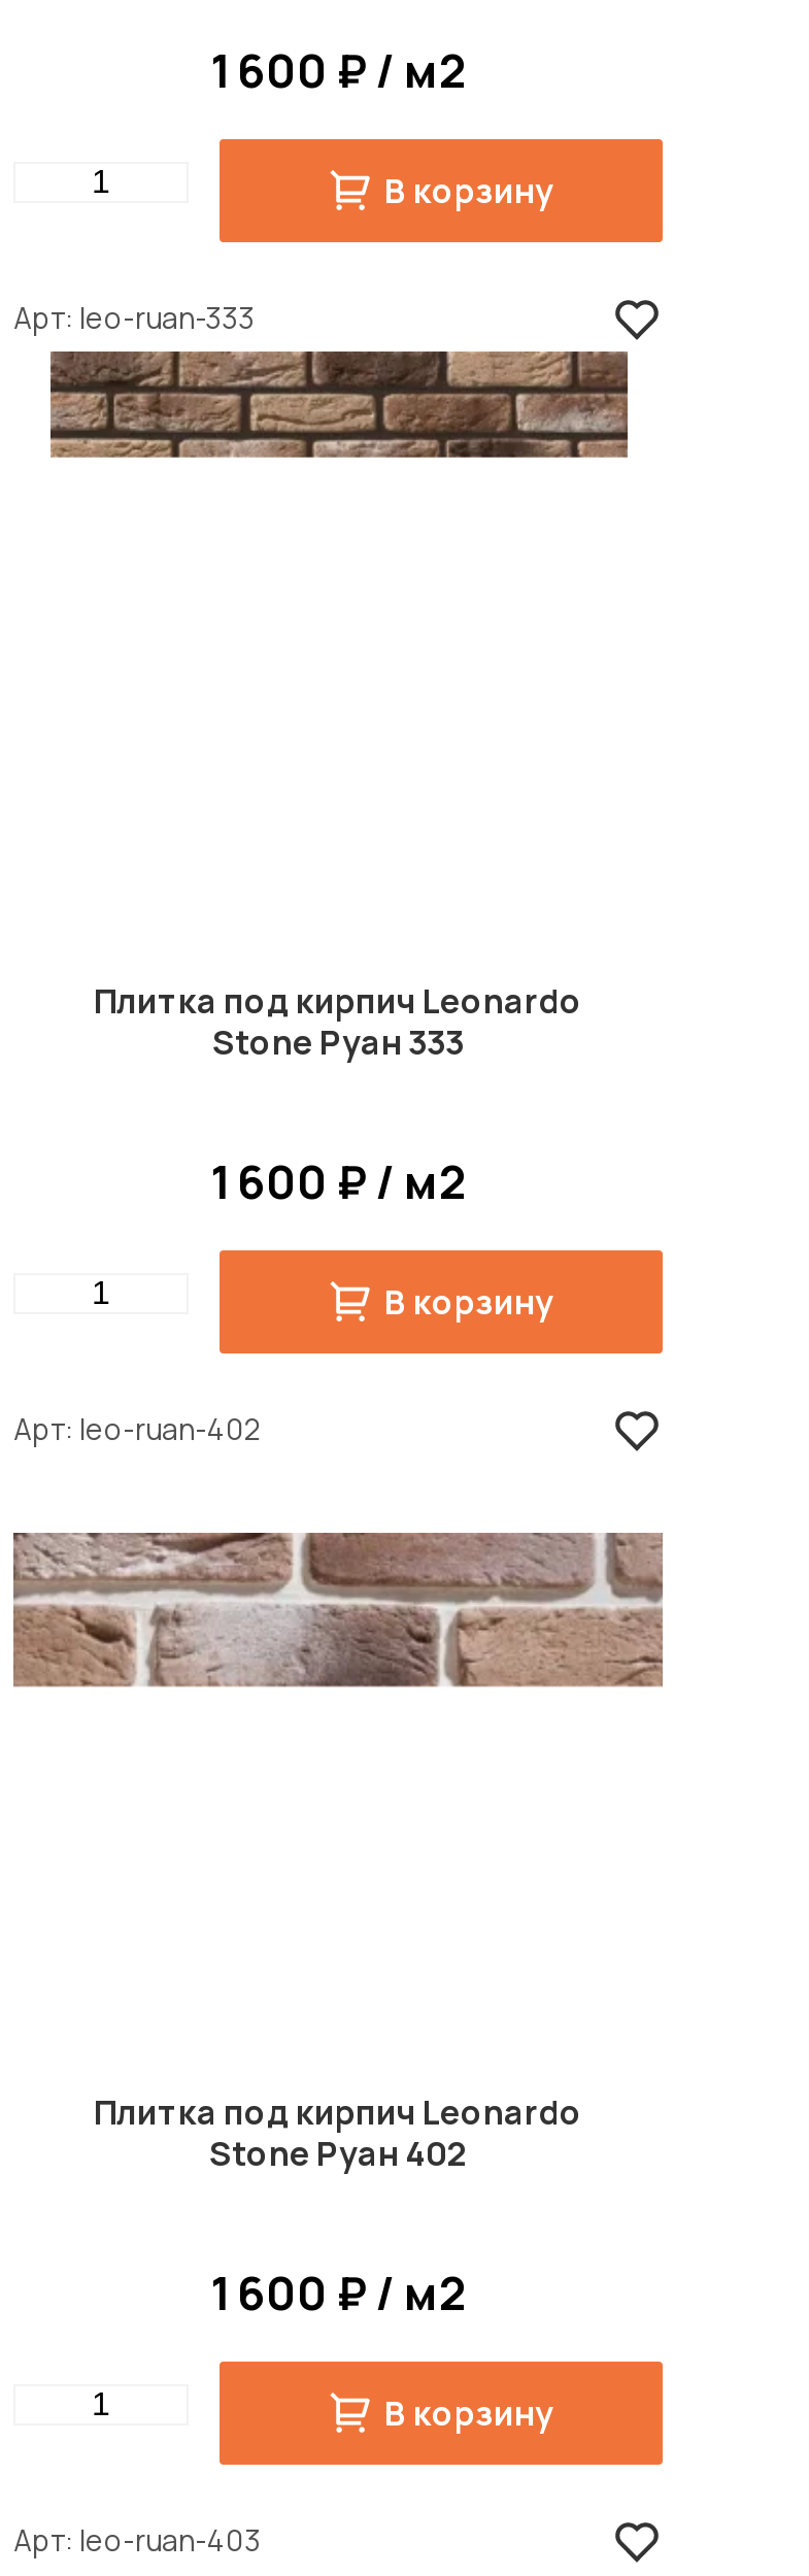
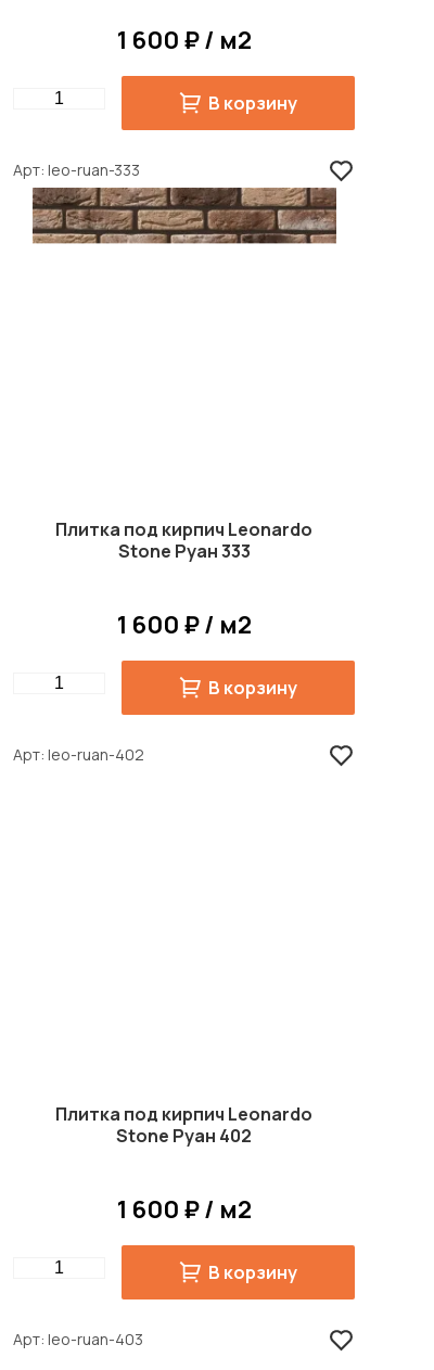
- [image]
